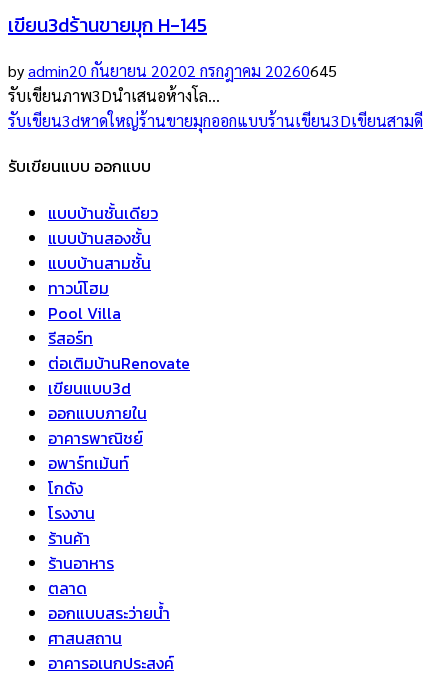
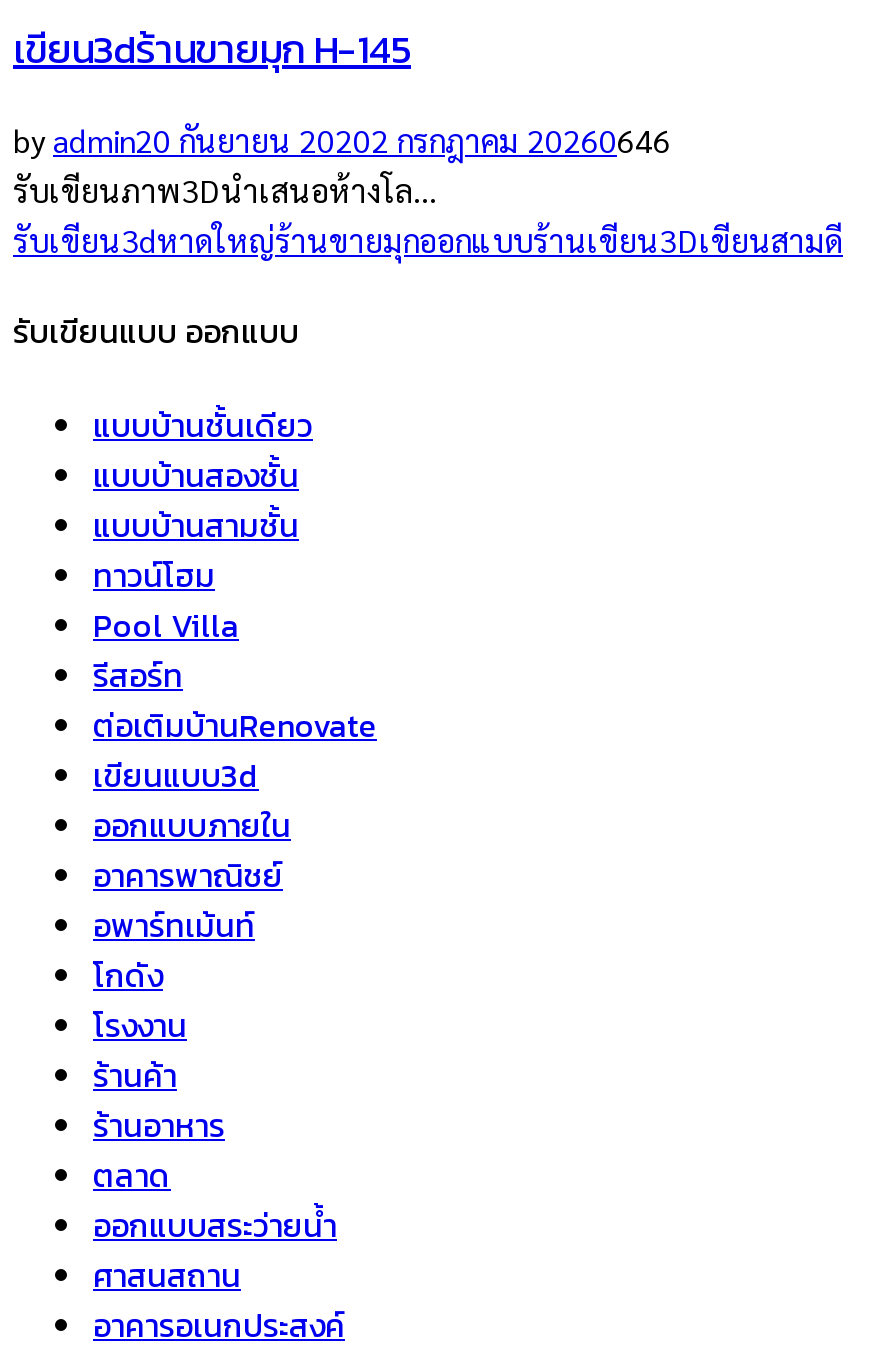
- by admin20 กันยายน 20202 กรกฎาคม 20260645
+ by admin20 กันยายน 20202 กรกฎาคม 20260646
